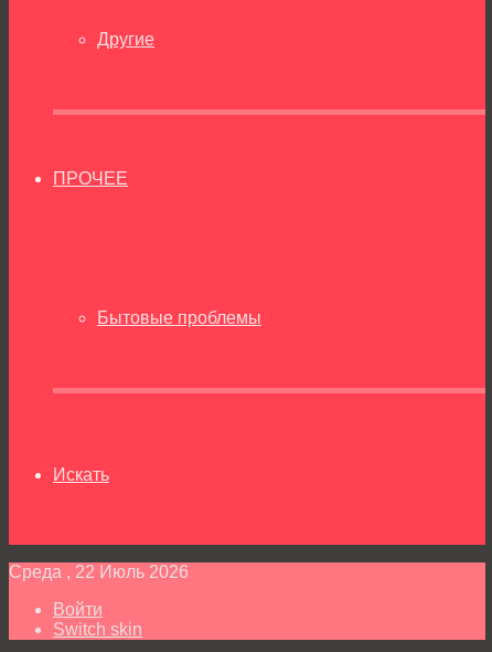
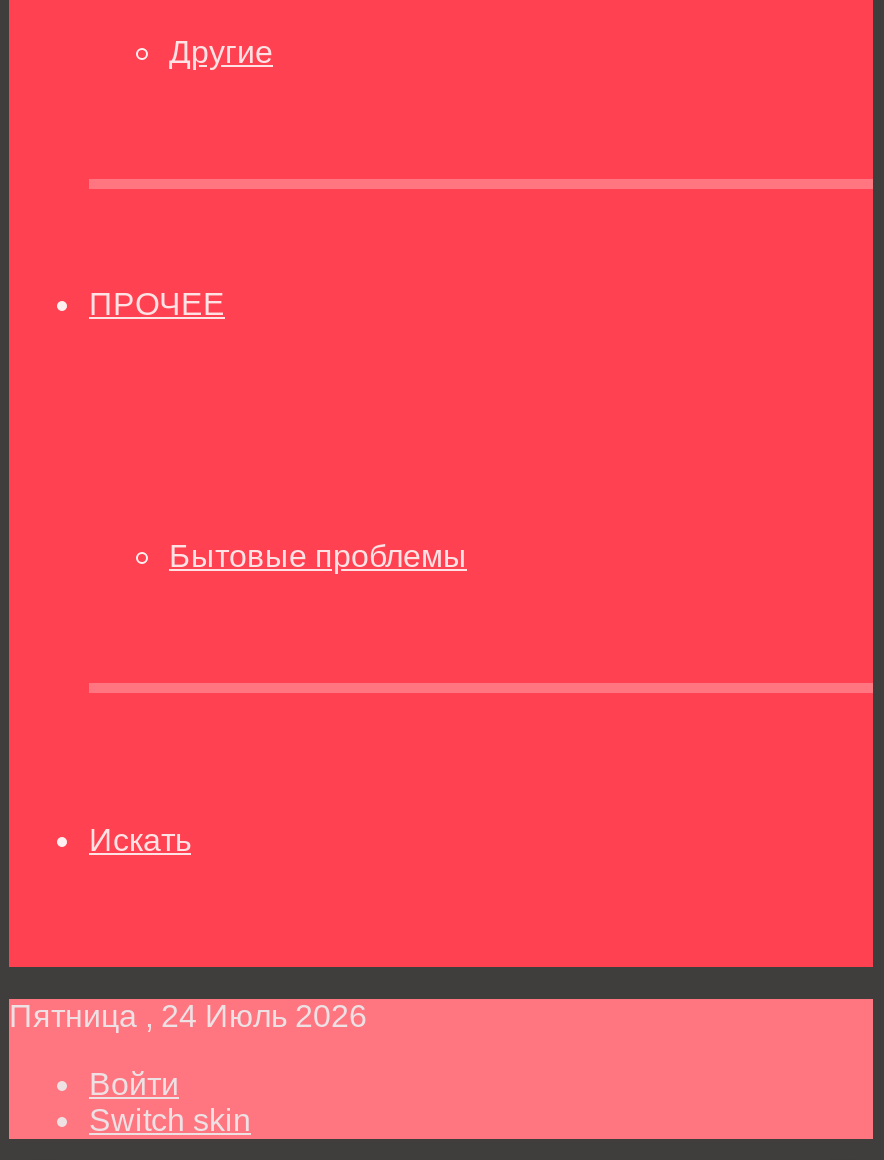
- Среда , 22 Июль 2026
+ Пятница , 24 Июль 2026
